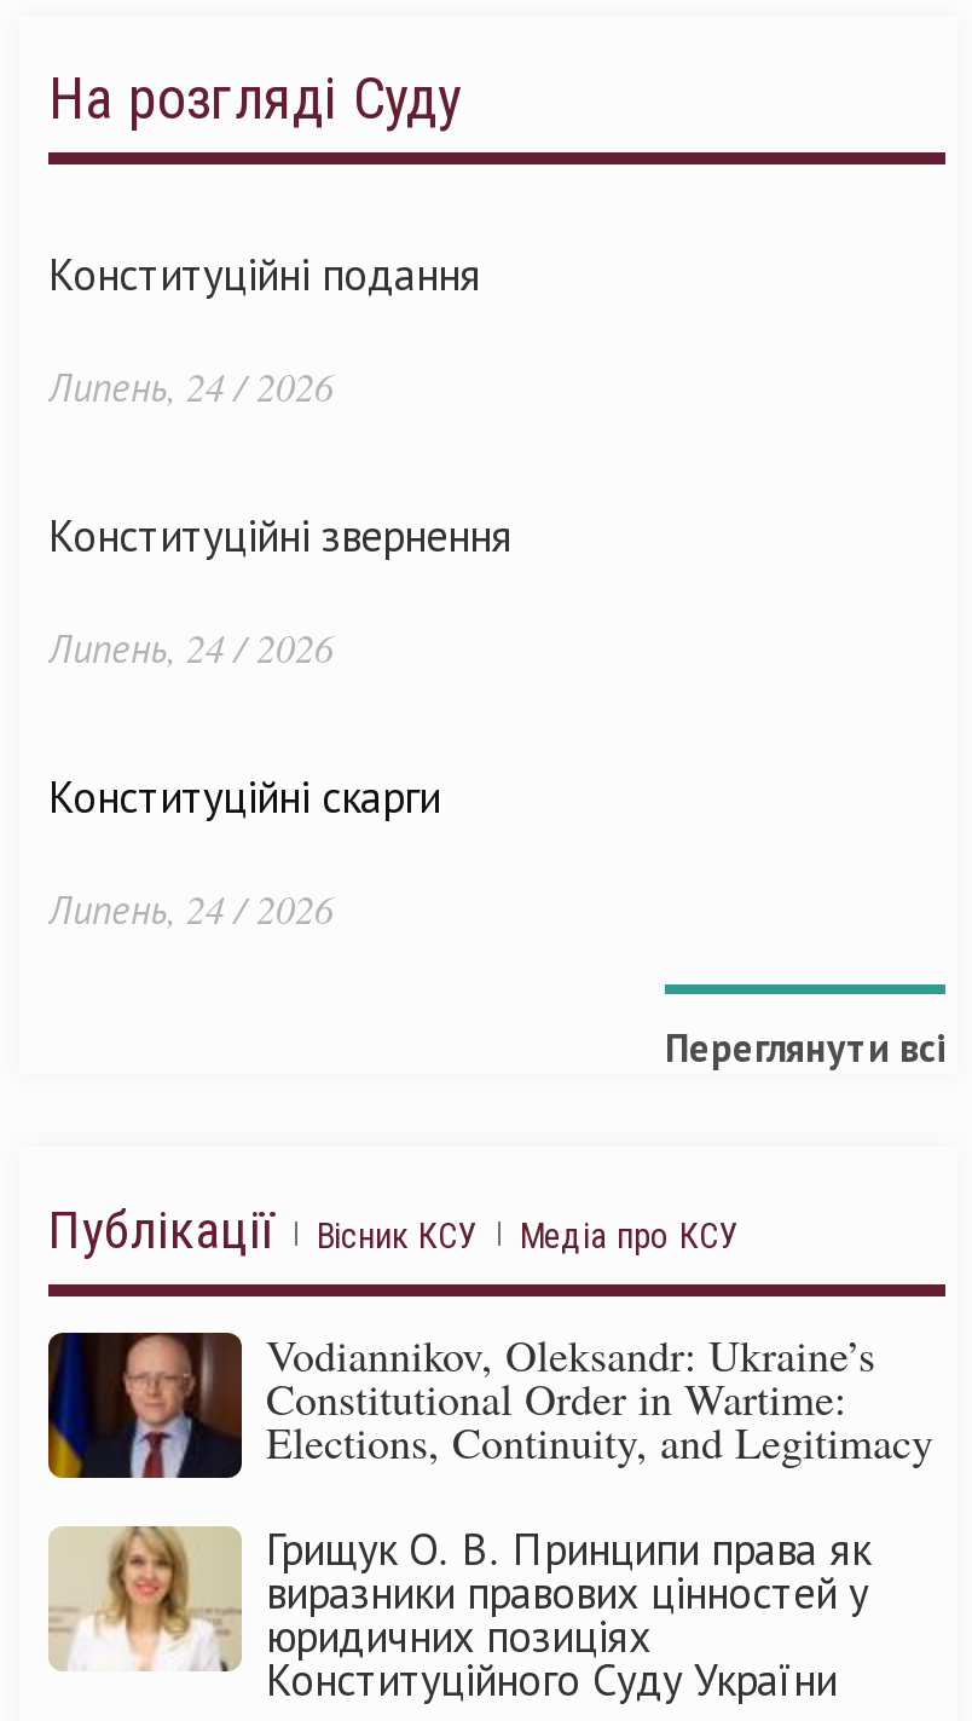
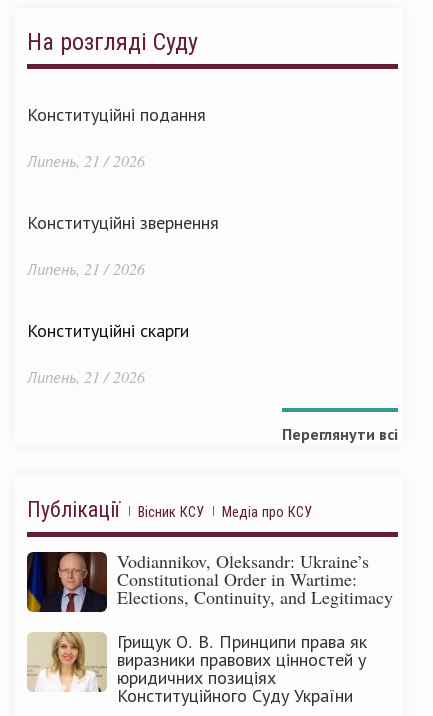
- Липень, 24 / 2026
+ Липень, 21 / 2026

- Липень, 24 / 2026
+ Липень, 21 / 2026

- Липень, 24 / 2026
+ Липень, 21 / 2026
